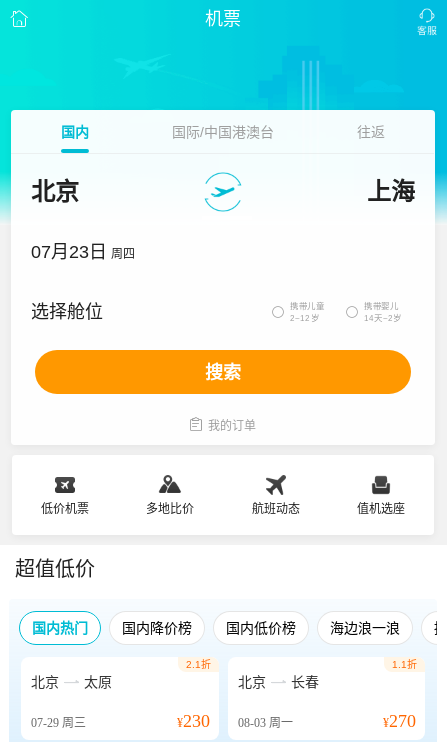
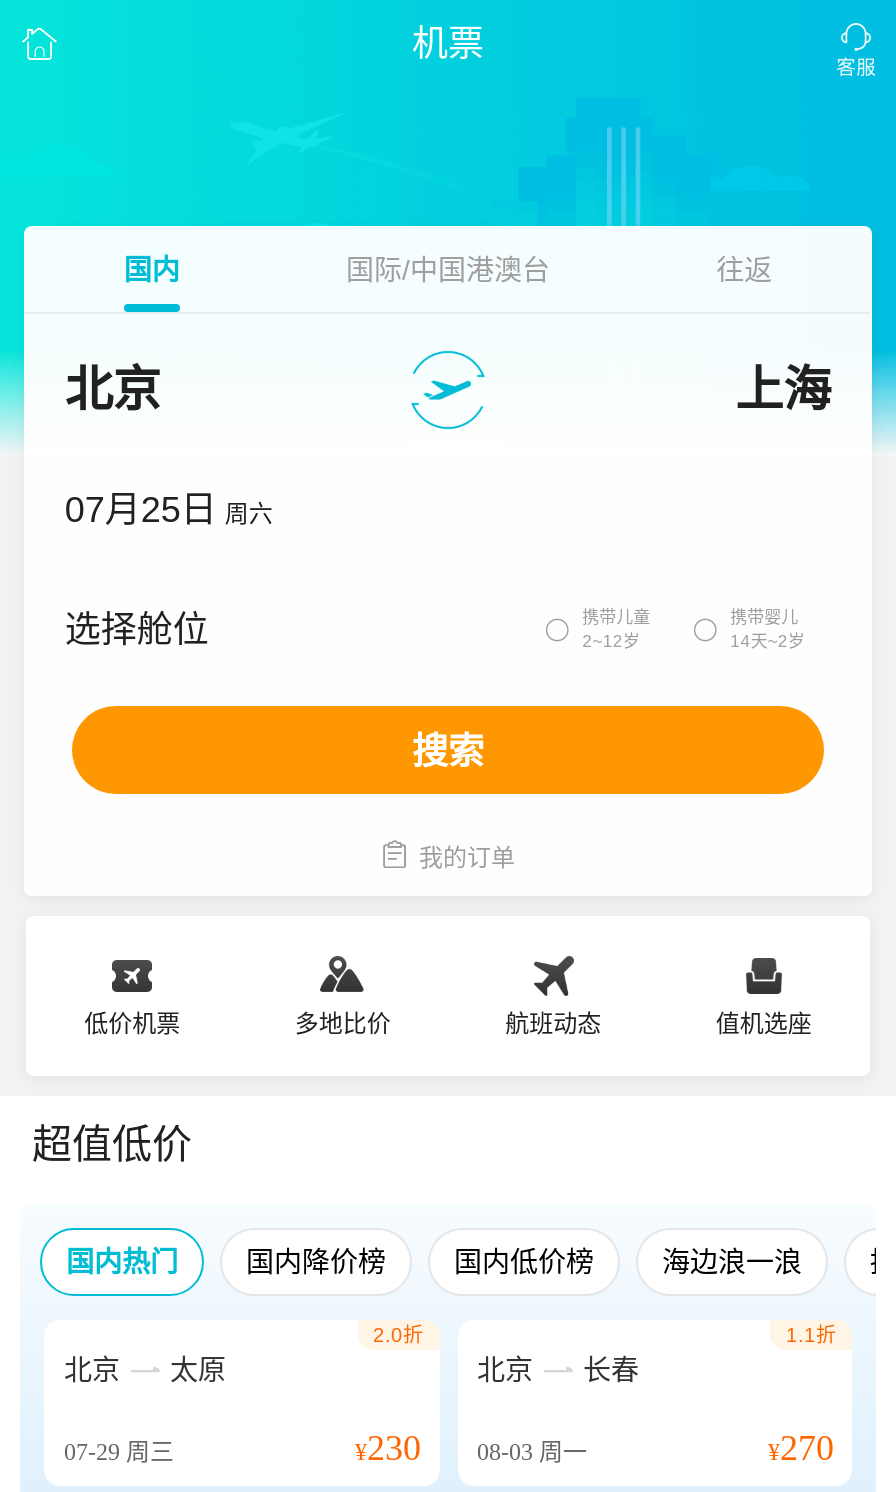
- 07月23日 周四
+ 07月25日 周六

- 2.1折
+ 2.0折
